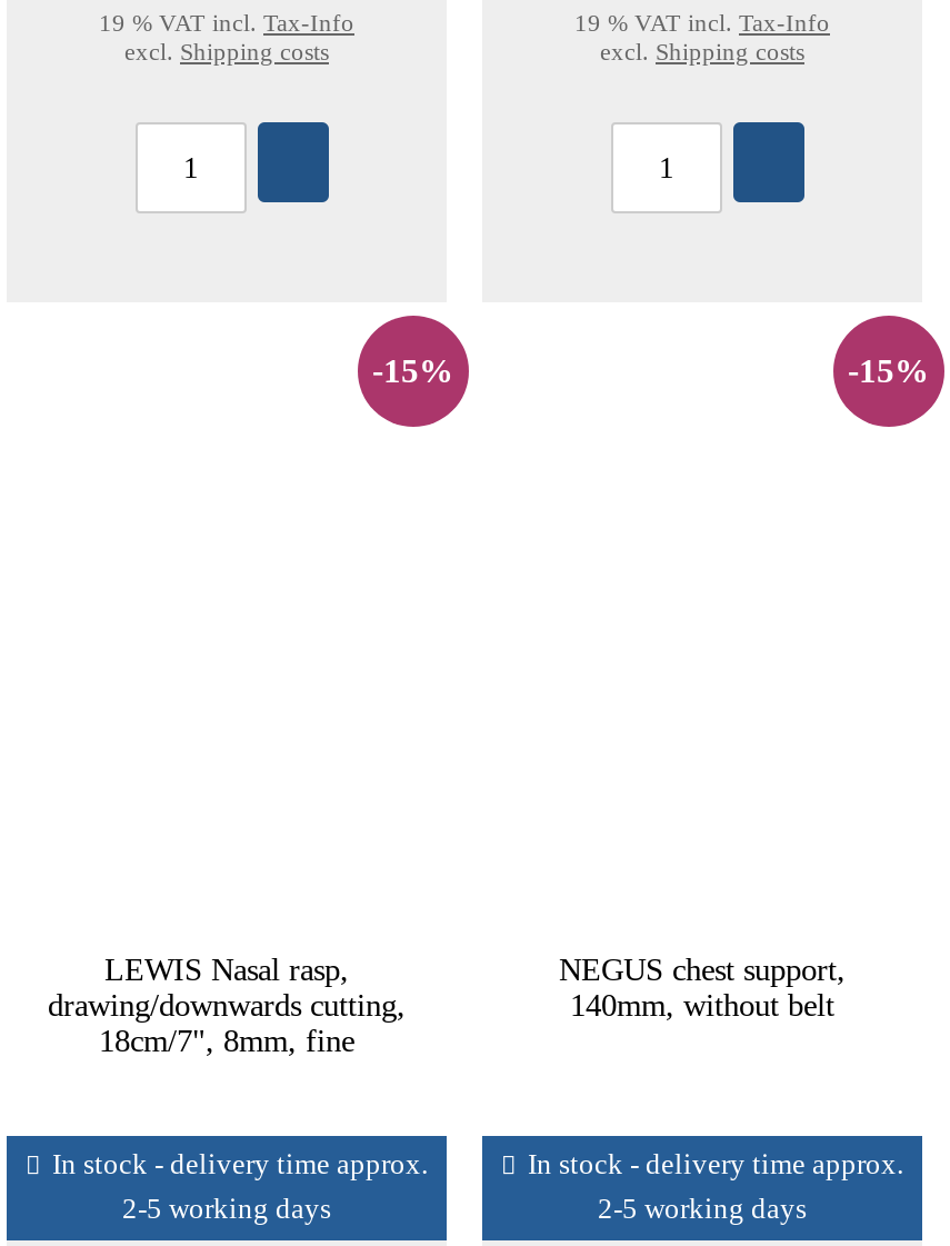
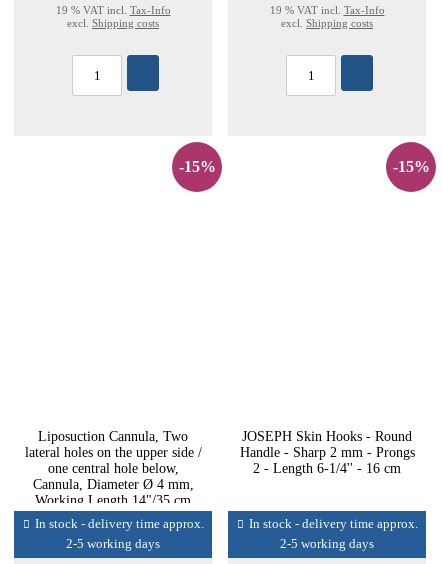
- LEWIS Nasal rasp,
- drawing/downwards cutting,
- 18cm/7", 8mm, fine
+ Liposuction Cannula, Two
+ lateral holes on the upper side /
+ one central hole below,
+ Cannula, Diameter Ø 4 mm,
+ Working Length 14"/35 cm

- NEGUS chest support,
- 140mm, without belt
+ JOSEPH Skin Hooks - Round
+ Handle - Sharp 2 mm - Prongs
+ 2 - Length 6-1/4'' - 16 cm
